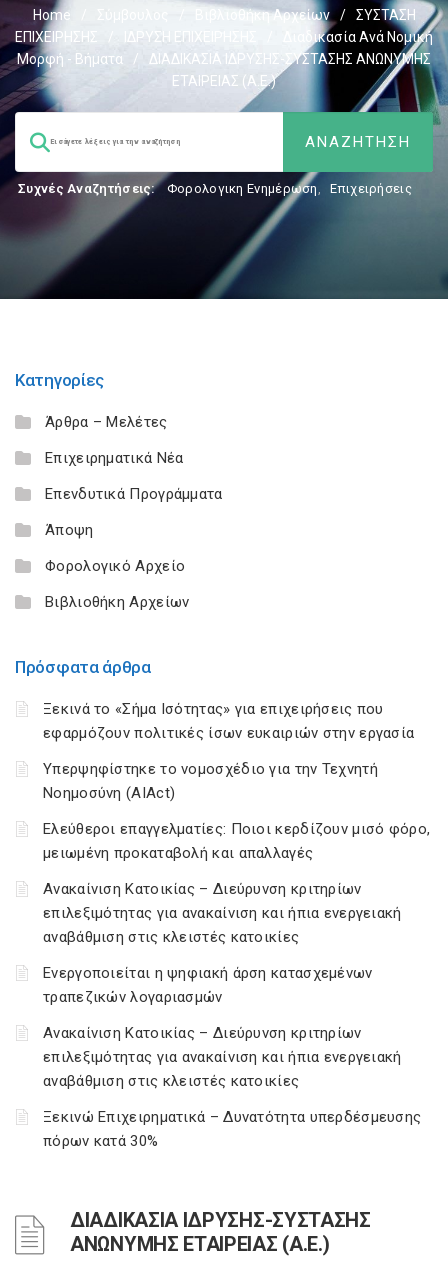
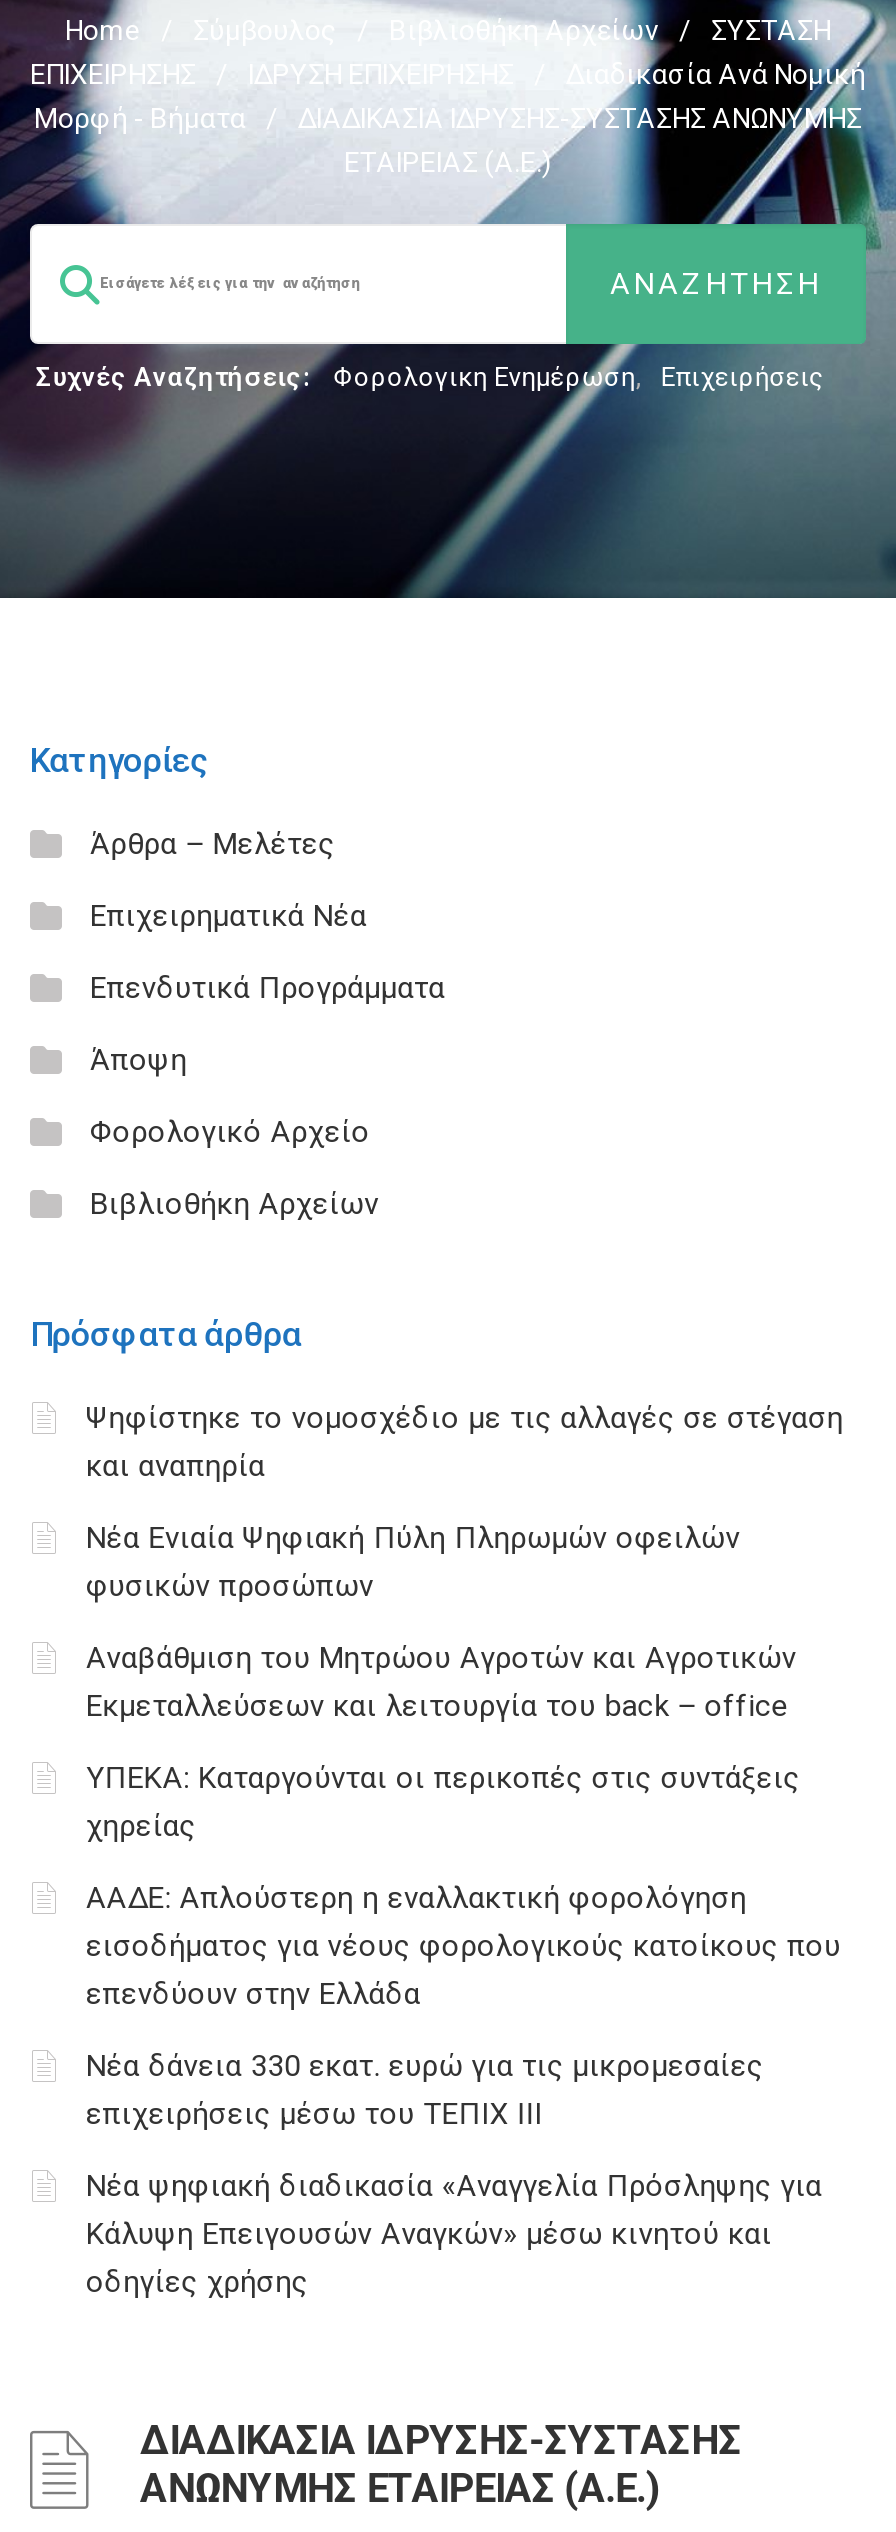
- Ξεκινά το «Σήμα Ισότητας» για επιχειρήσεις που
- εφαρμόζουν πολιτικές ίσων ευκαιριών στην εργασία
+ Ψηφίστηκε το νομοσχέδιο με τις αλλαγές σε στέγαση
+ και αναπηρία

- Υπερψηφίστηκε το νομοσχέδιο για την Τεχνητή
- Νοημοσύνη (AIAct)
+ Νέα Ενιαία Ψηφιακή Πύλη Πληρωμών οφειλών
+ φυσικών προσώπων

- Ελεύθεροι επαγγελματίες: Ποιοι κερδίζουν μισό φόρο,
- μειωμένη προκαταβολή και απαλλαγές
+ Αναβάθμιση του Μητρώου Αγροτών και Αγροτικών
+ Εκμεταλλεύσεων και λειτουργία του back – office

- Ανακαίνιση Κατοικίας – Διεύρυνση κριτηρίων
- επιλεξιμότητας για ανακαίνιση και ήπια ενεργειακή
- αναβάθμιση στις κλειστές κατοικίες
+ ΥΠΕΚΑ: Καταργούνται οι περικοπές στις συντάξεις
+ χηρείας

- Ενεργοποιείται η ψηφιακή άρση κατασχεμένων
- τραπεζικών λογαριασμών
+ ΑΑΔΕ: Απλούστερη η εναλλακτική φορολόγηση
+ εισοδήματος για νέους φορολογικούς κατοίκους που
+ επενδύουν στην Ελλάδα

- Ανακαίνιση Κατοικίας – Διεύρυνση κριτηρίων
- επιλεξιμότητας για ανακαίνιση και ήπια ενεργειακή
- αναβάθμιση στις κλειστές κατοικίες
+ Νέα δάνεια 330 εκατ. ευρώ για τις μικρομεσαίες
+ επιχειρήσεις μέσω του ΤΕΠΙΧ ΙΙΙ

- Ξεκινώ Επιχειρηματικά – Δυνατότητα υπερδέσμευσης
- πόρων κατά 30%
+ Νέα ψηφιακή διαδικασία «Αναγγελία Πρόσληψης για
+ Κάλυψη Επειγουσών Αναγκών» μέσω κινητού και
+ οδηγίες χρήσης
